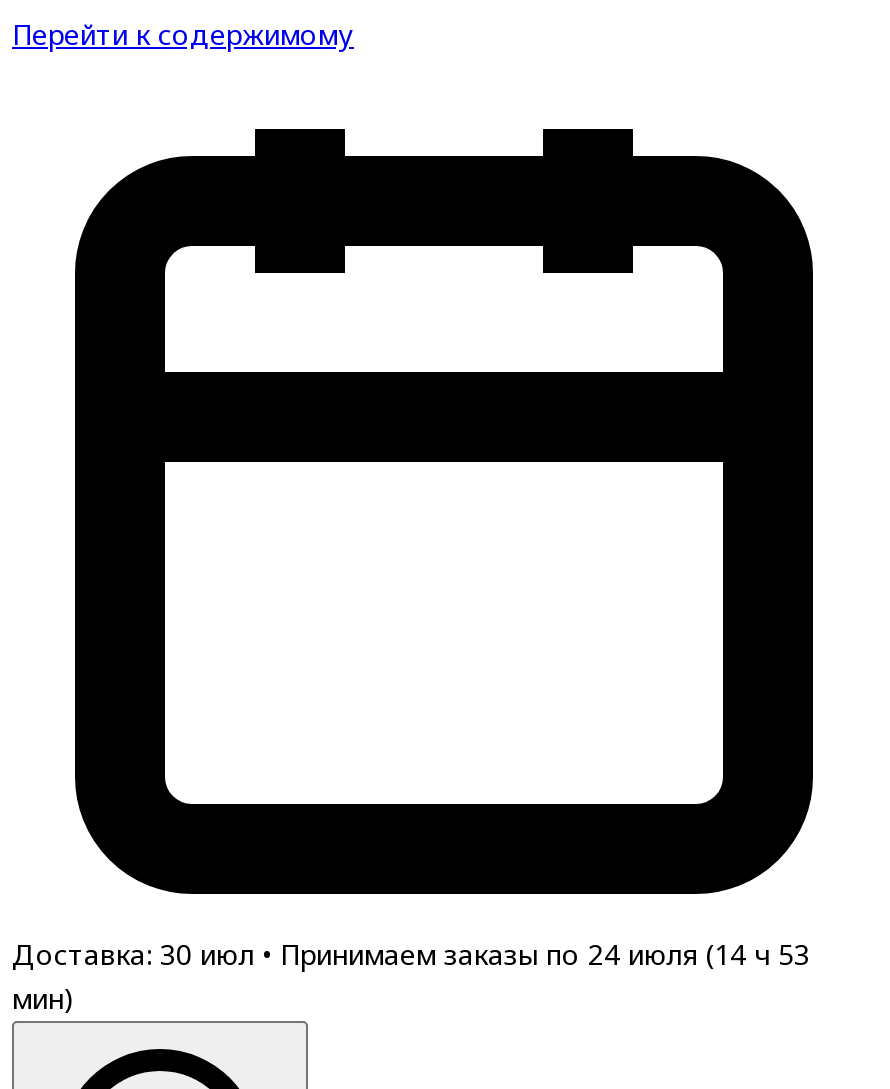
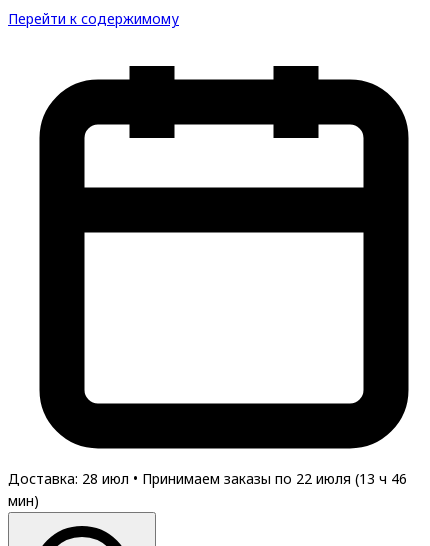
- Доставка: 30 июл • Принимаем заказы по 24 июля (14 ч 53
+ Доставка: 28 июл • Принимаем заказы по 22 июля (13 ч 46
